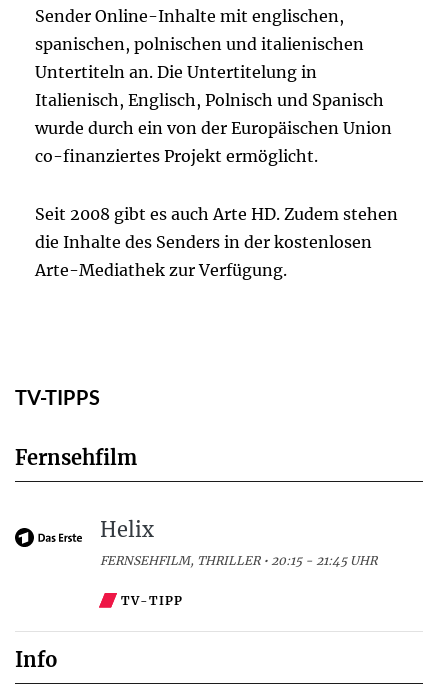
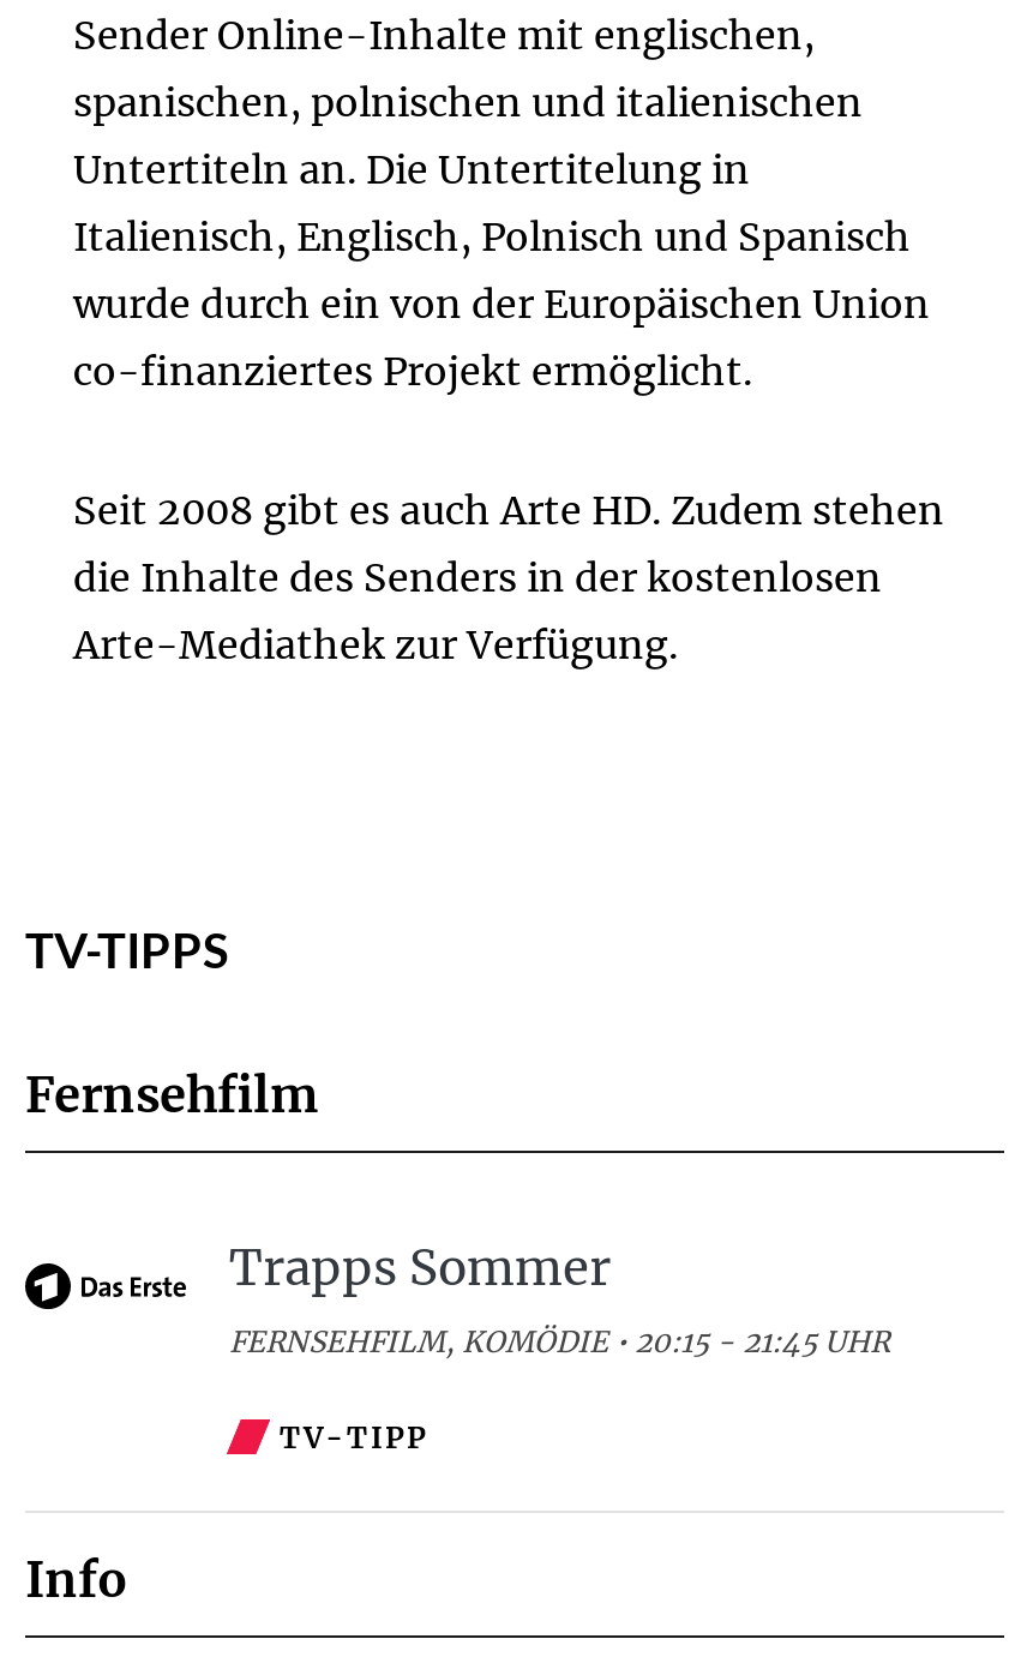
- Helix
- FERNSEHFILM, THRILLER • 20:15 - 21:45 UHR
+ Trapps Sommer
+ FERNSEHFILM, KOMÖDIE • 20:15 - 21:45 UHR
